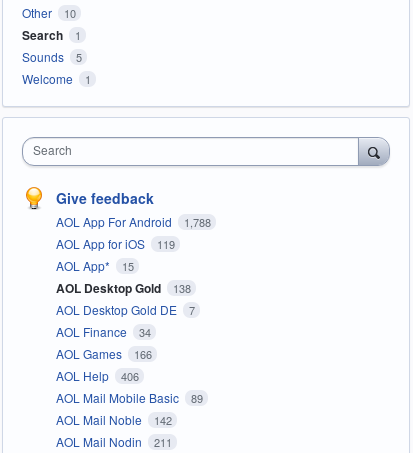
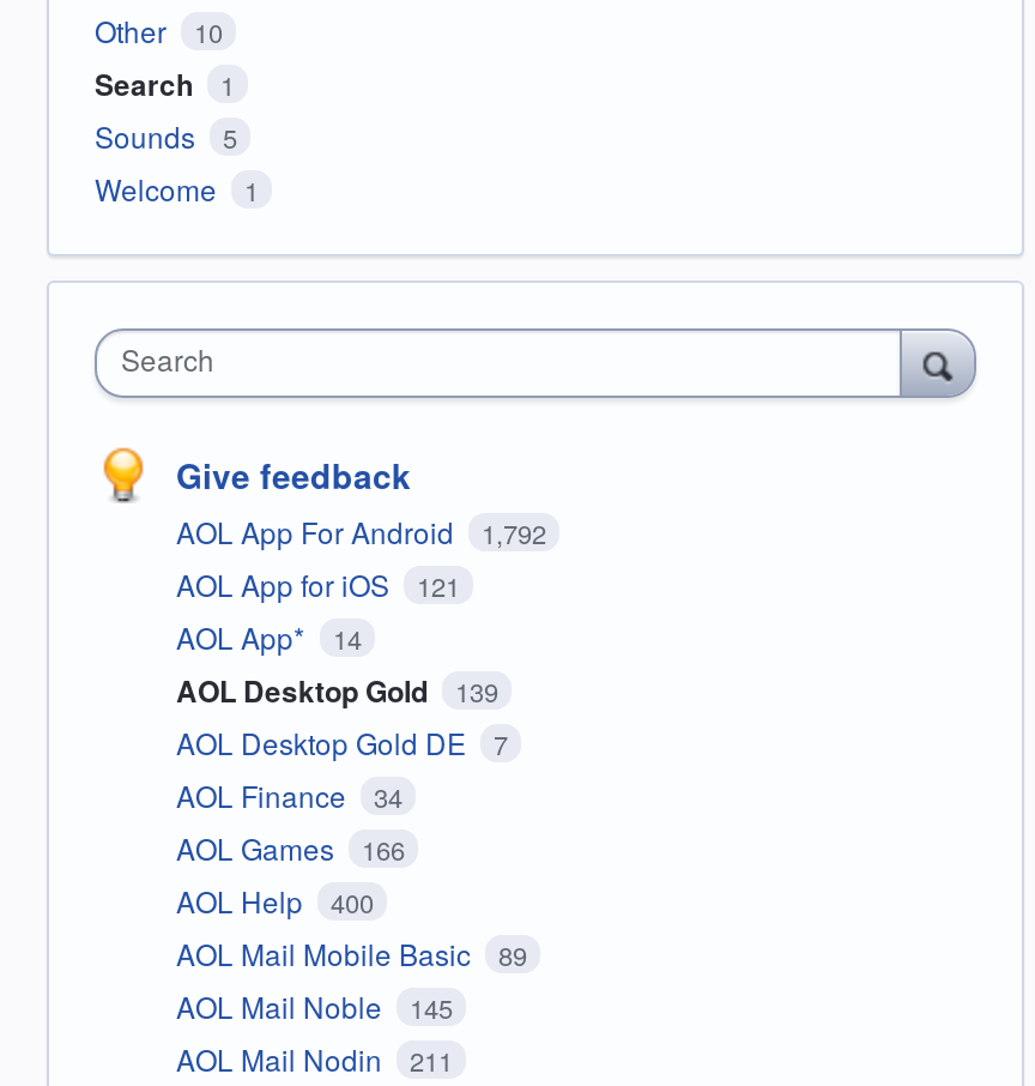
- AOL App For Android 1,788
+ AOL App For Android 1,792

- AOL App for iOS 119
+ AOL App for iOS 121

- AOL App* 15
+ AOL App* 14

- AOL Desktop Gold 138
+ AOL Desktop Gold 139

- AOL Help 406
+ AOL Help 400

- AOL Mail Noble 142
+ AOL Mail Noble 145
